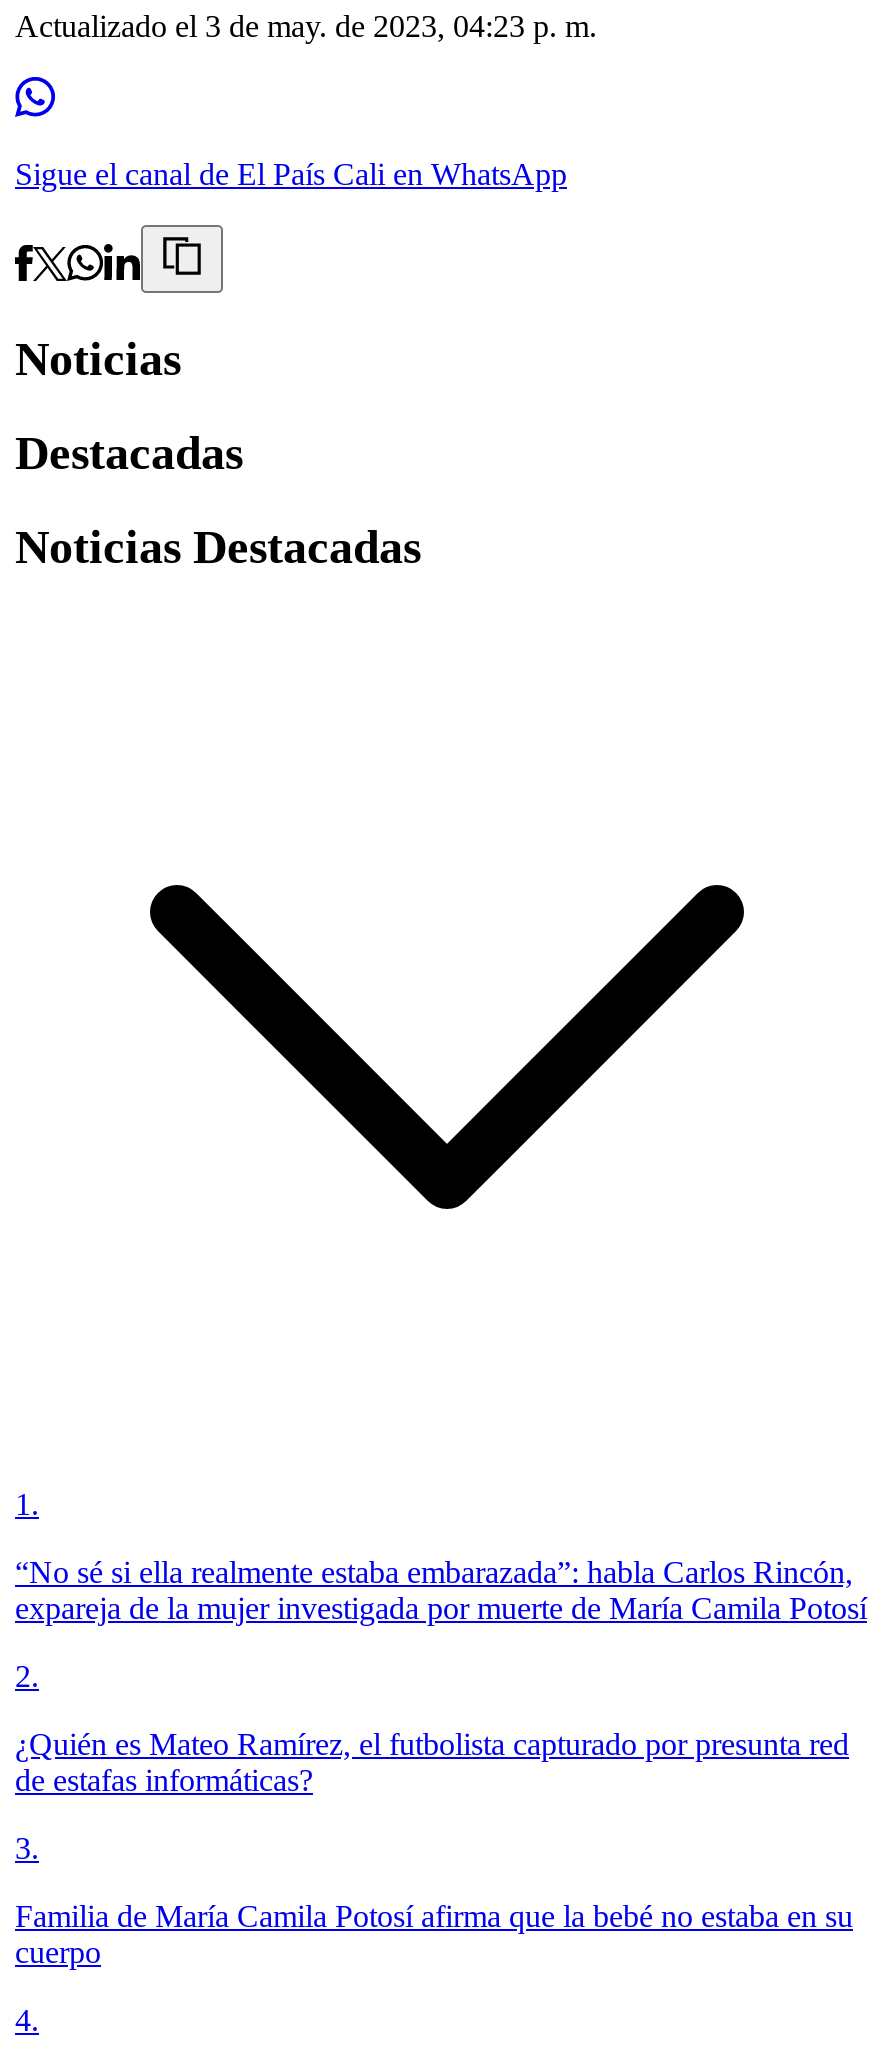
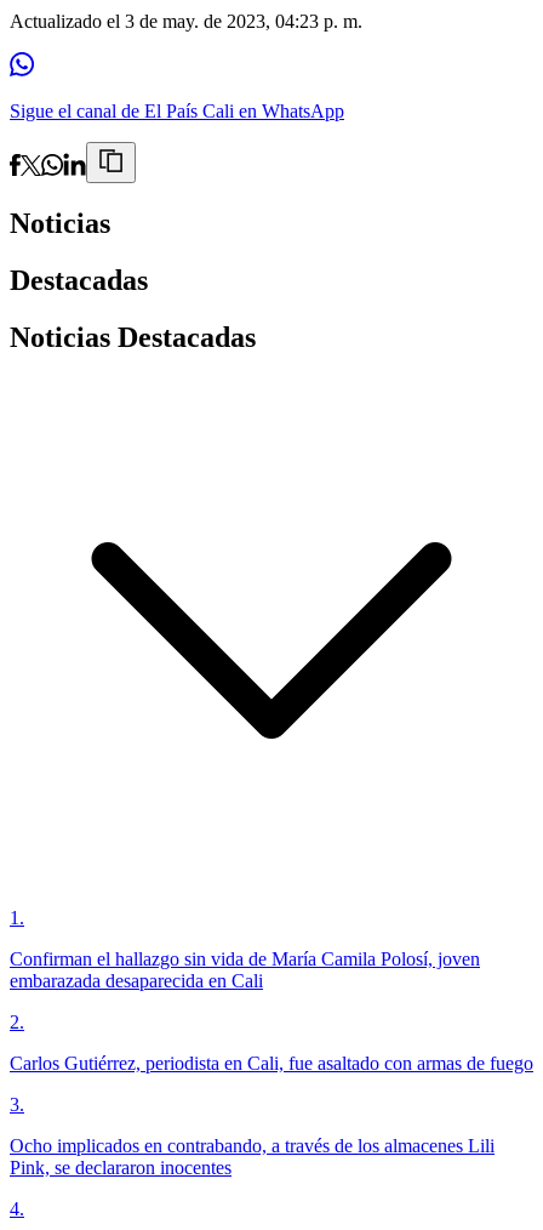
- “No sé si ella realmente estaba embarazada”: habla Carlos Rincón,
- expareja de la mujer investigada por muerte de María Camila Potosí
+ Confirman el hallazgo sin vida de María Camila Polosí, joven
+ embarazada desaparecida en Cali

- ¿Quién es Mateo Ramírez, el futbolista capturado por presunta red
- de estafas informáticas?
+ Carlos Gutiérrez, periodista en Cali, fue asaltado con armas de fuego

- Familia de María Camila Potosí afirma que la bebé no estaba en su
- cuerpo
+ Ocho implicados en contrabando, a través de los almacenes Lili
+ Pink, se declararon inocentes
